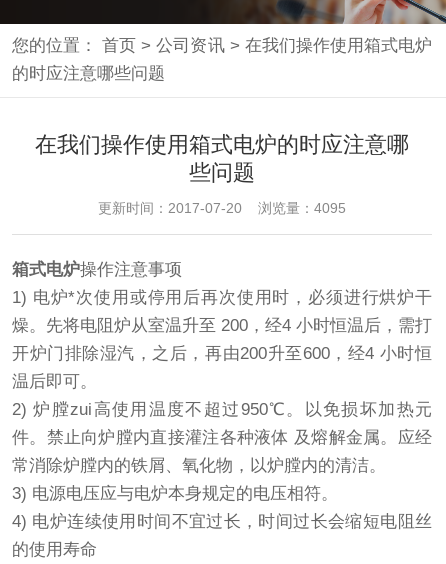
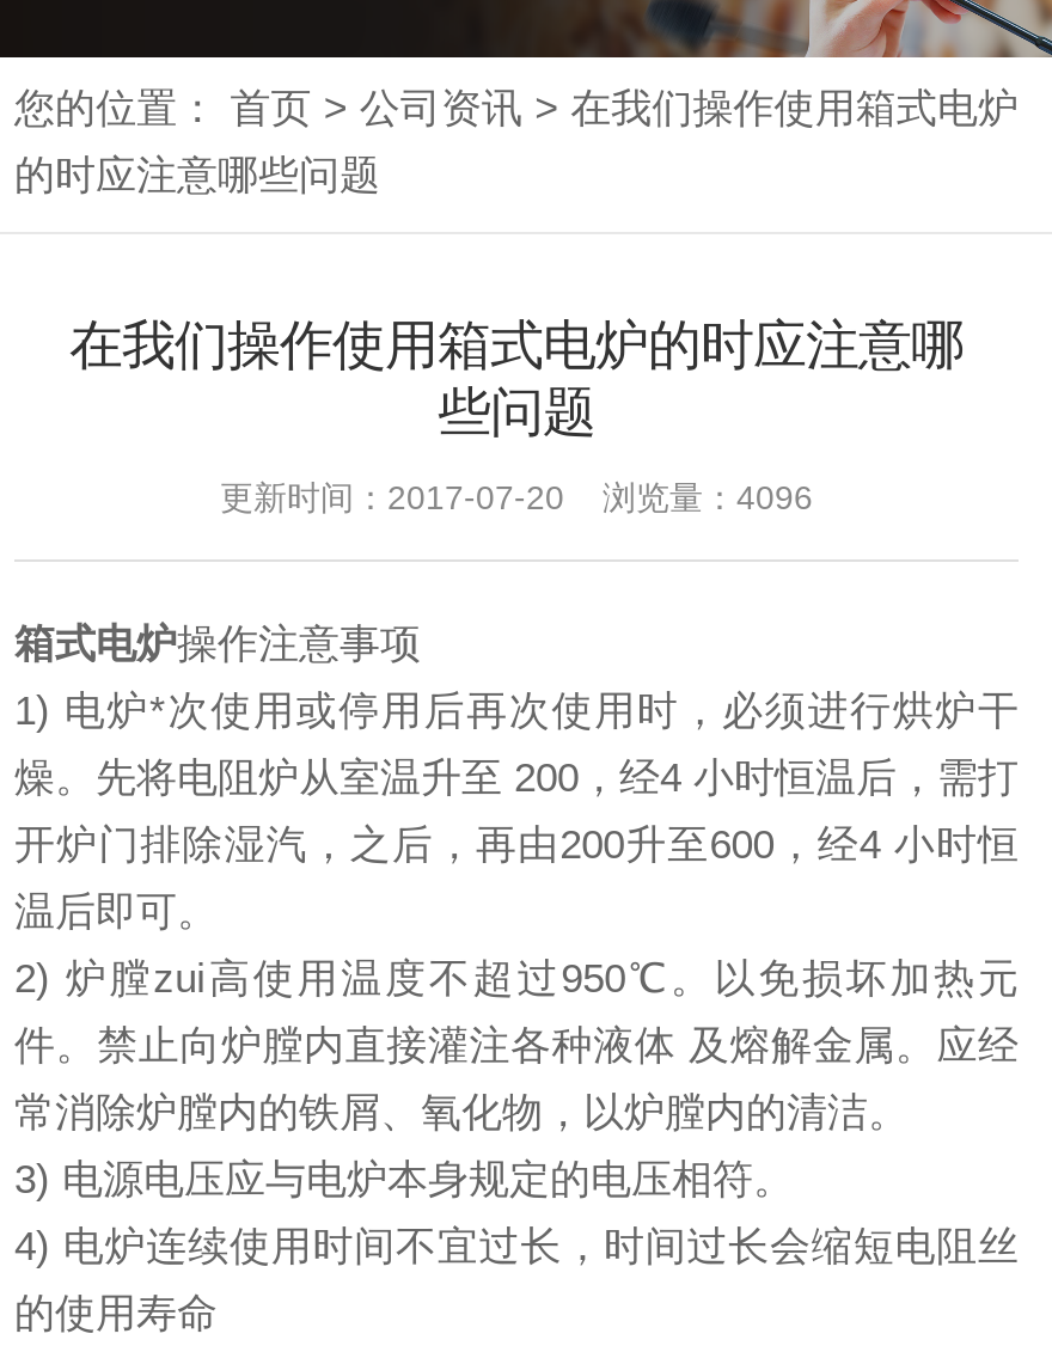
- 更新时间：2017-07-20 浏览量：4095
+ 更新时间：2017-07-20 浏览量：4096
